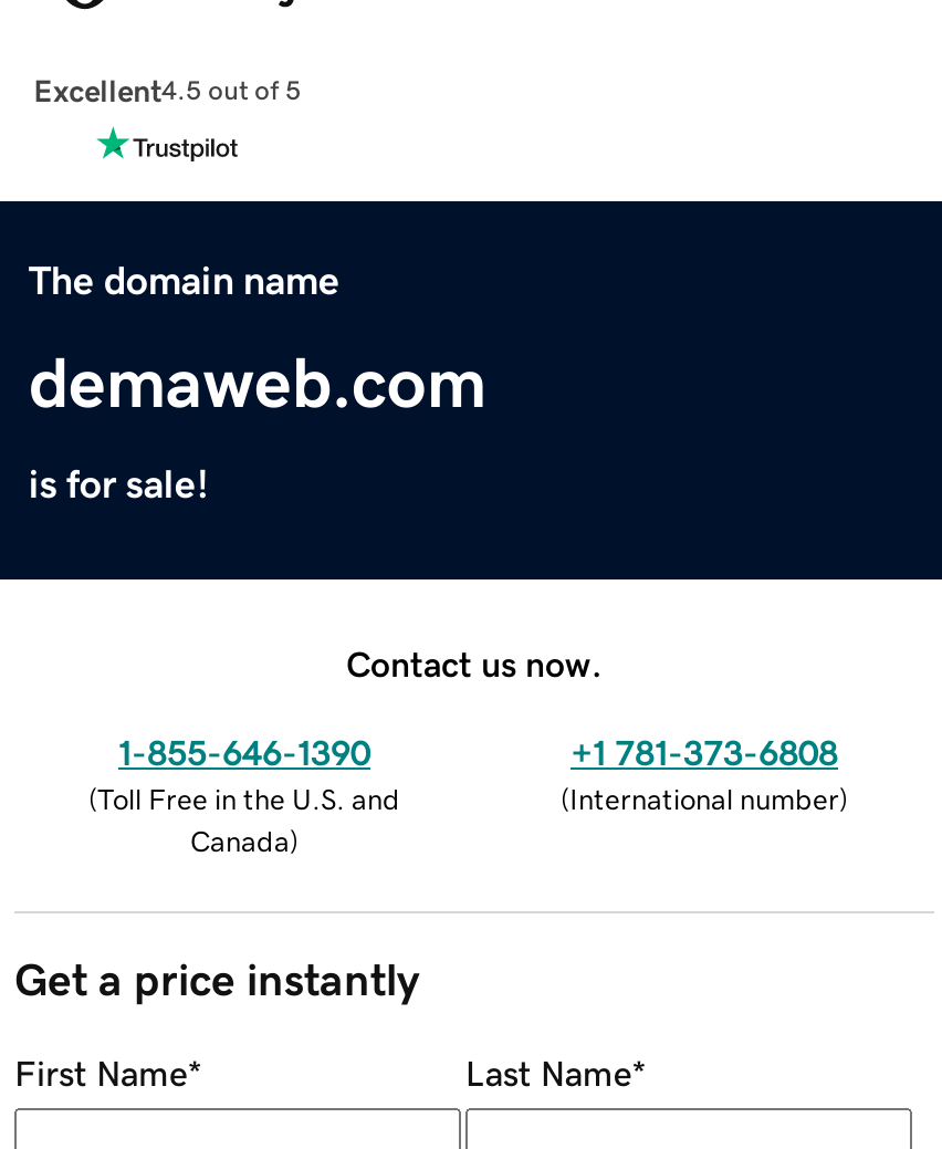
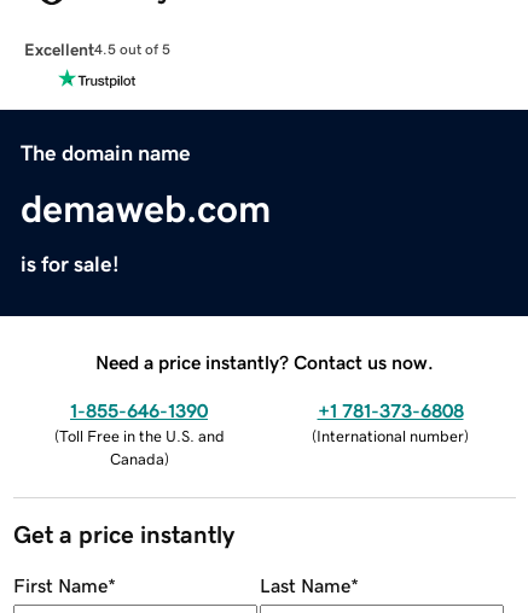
- Contact us now.
+ Need a price instantly? Contact us now.
